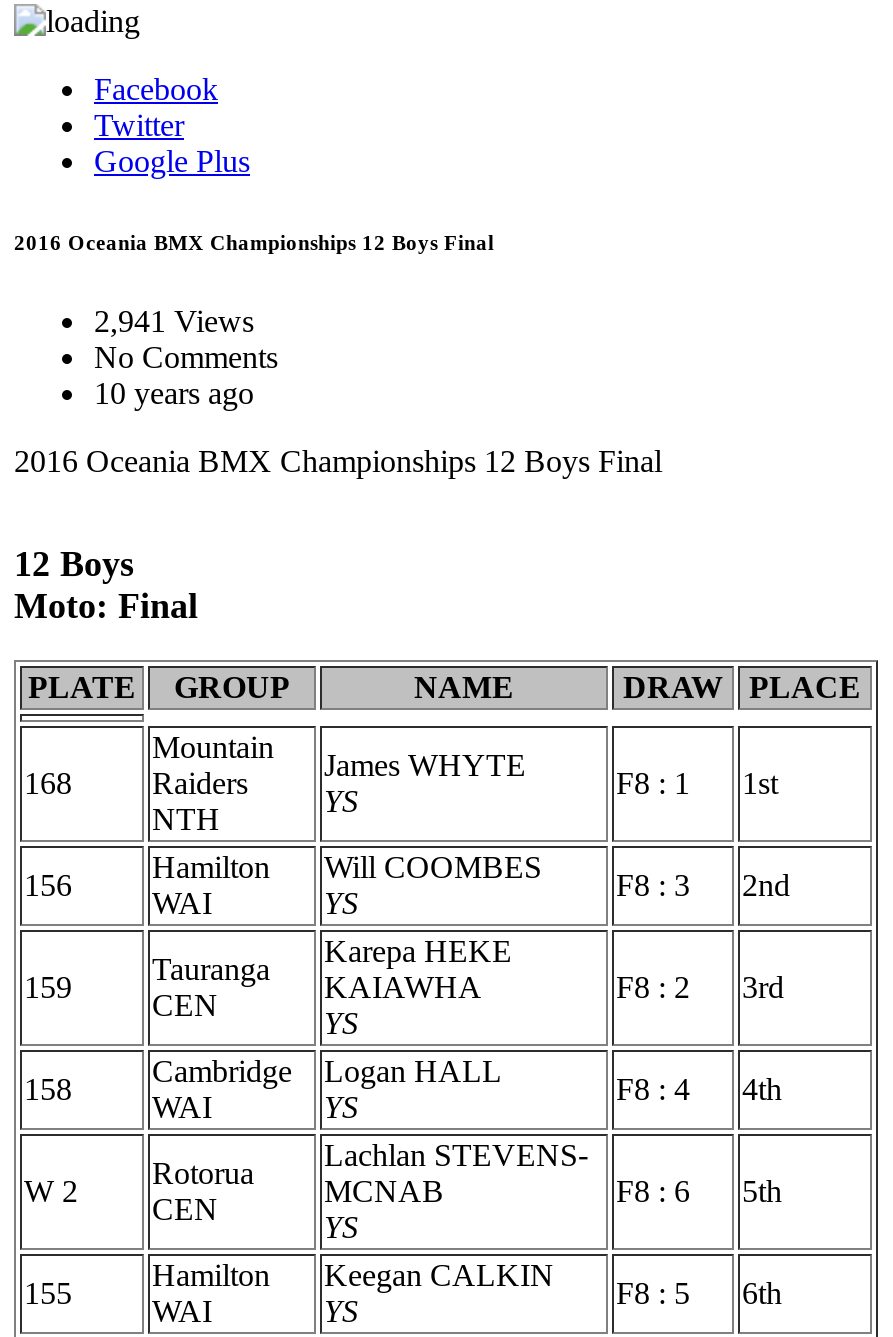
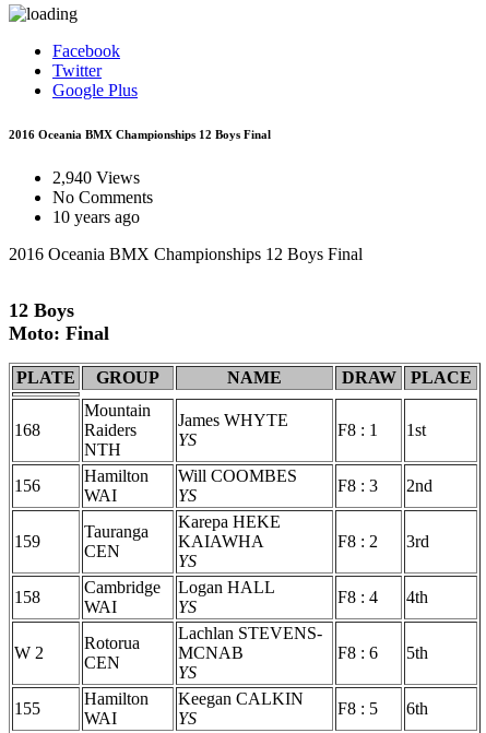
- 2,941 Views
+ 2,940 Views
